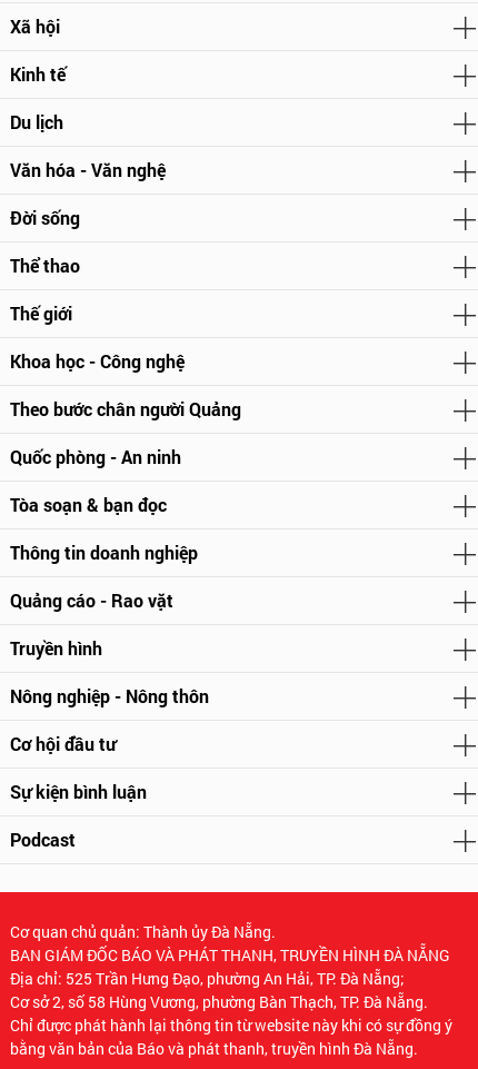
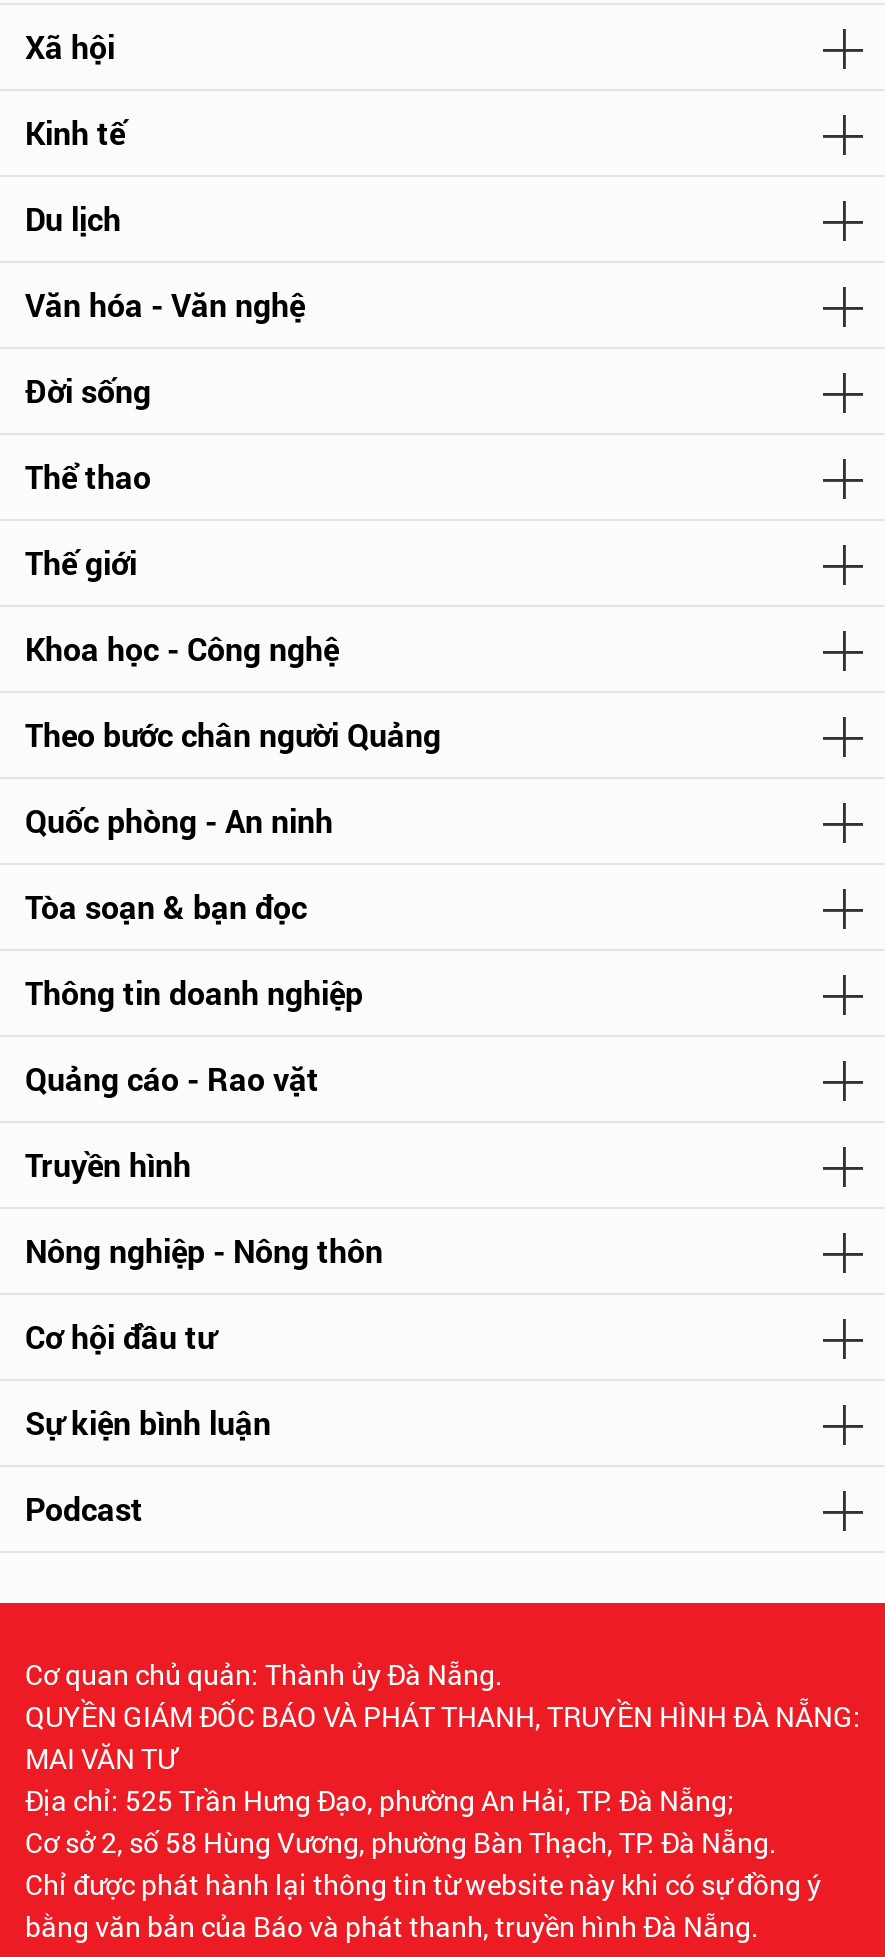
- BAN GIÁM ĐỐC BÁO VÀ PHÁT THANH, TRUYỀN HÌNH ĐÀ NẴNG
+ QUYỀN GIÁM ĐỐC BÁO VÀ PHÁT THANH, TRUYỀN HÌNH ĐÀ NẴNG:
+ MAI VĂN TƯ
